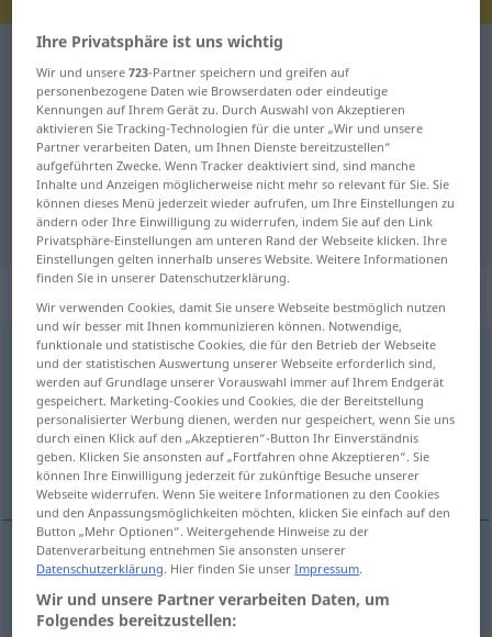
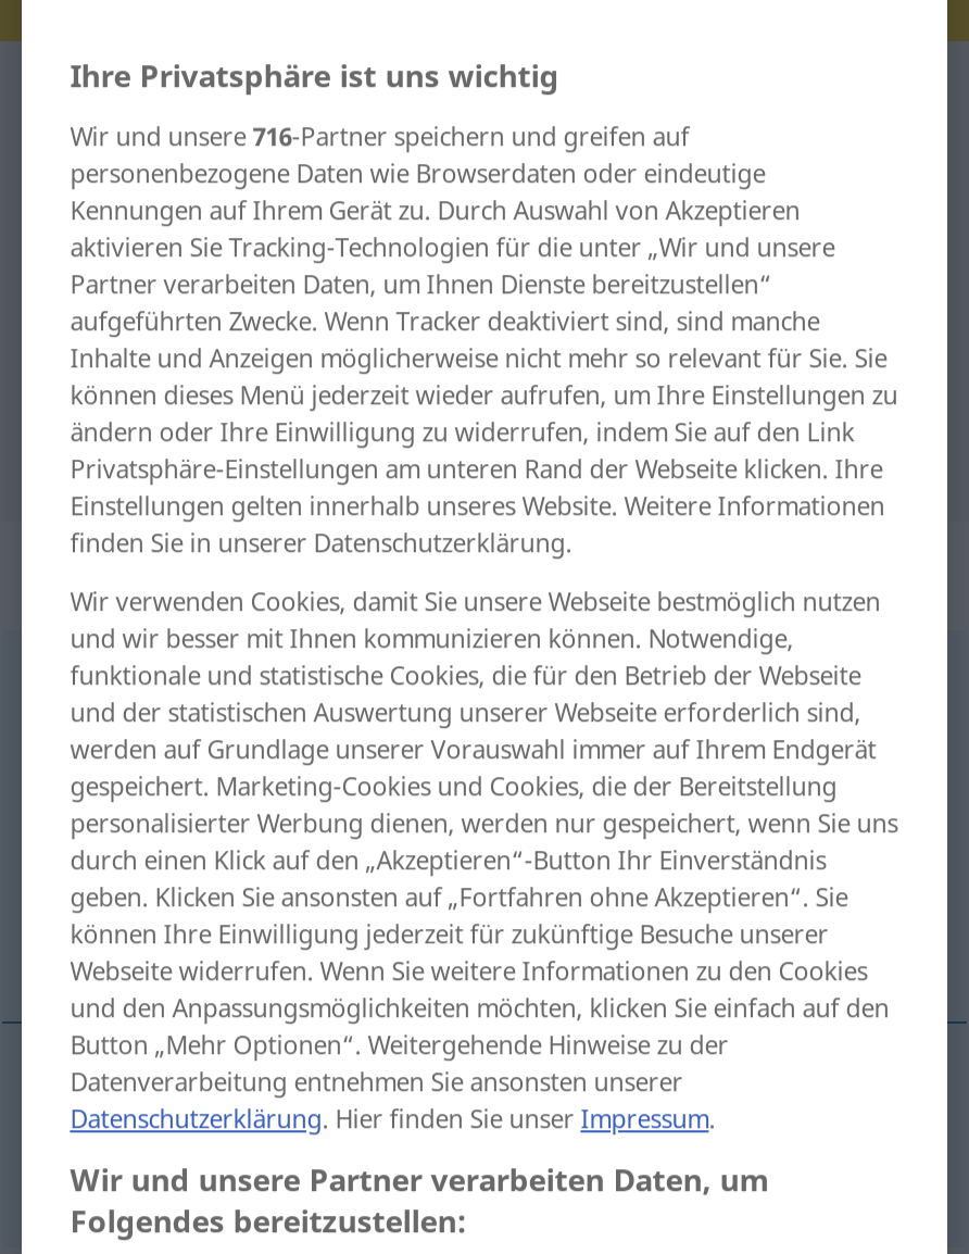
- Wir und unsere 723-Partner speichern und greifen auf
+ Wir und unsere 716-Partner speichern und greifen auf
